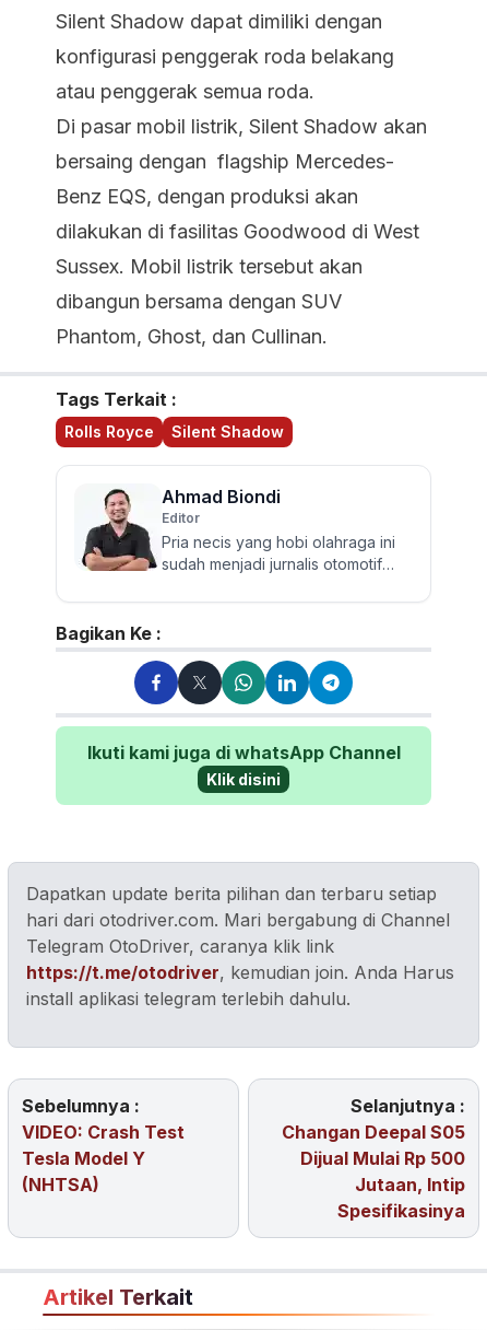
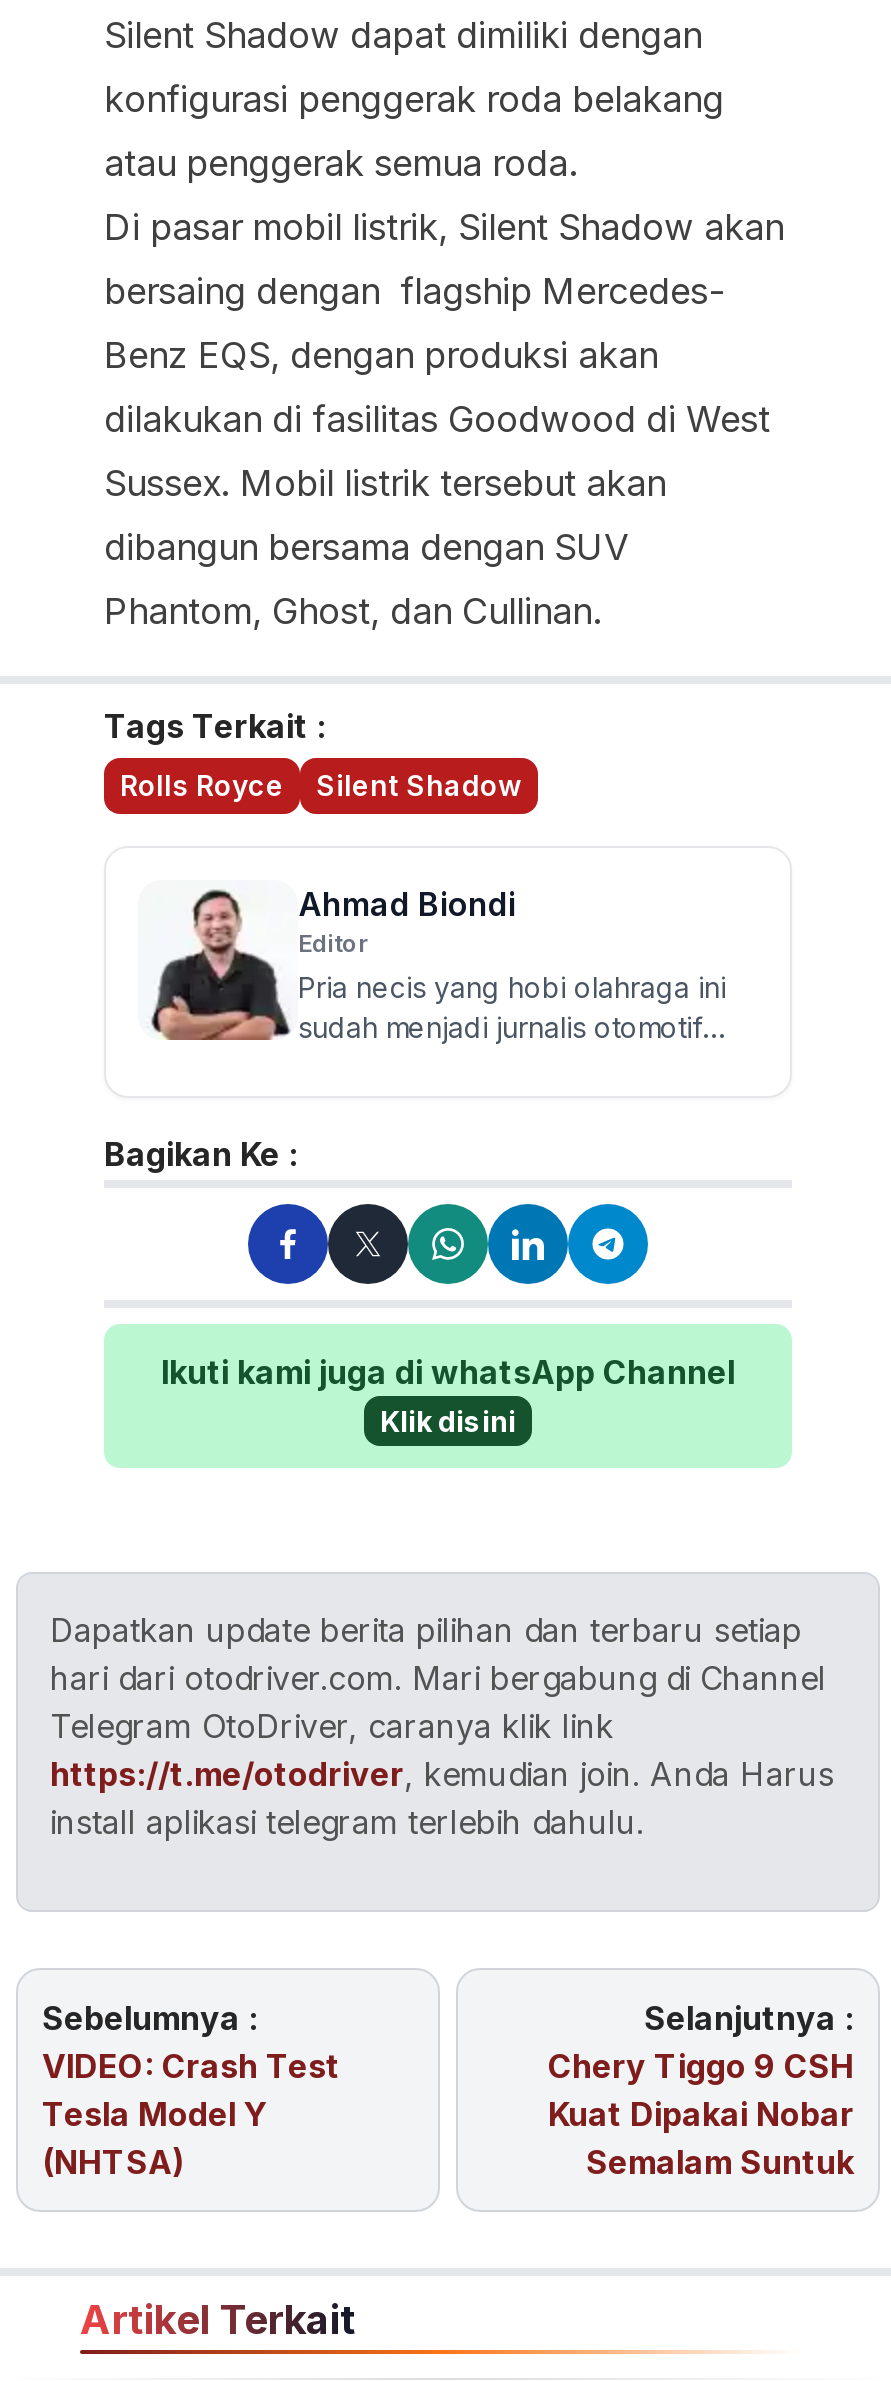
- Changan Deepal S05
- Dijual Mulai Rp 500
- Jutaan, Intip
- Spesifikasinya
+ Chery Tiggo 9 CSH
+ Kuat Dipakai Nobar
+ Semalam Suntuk
